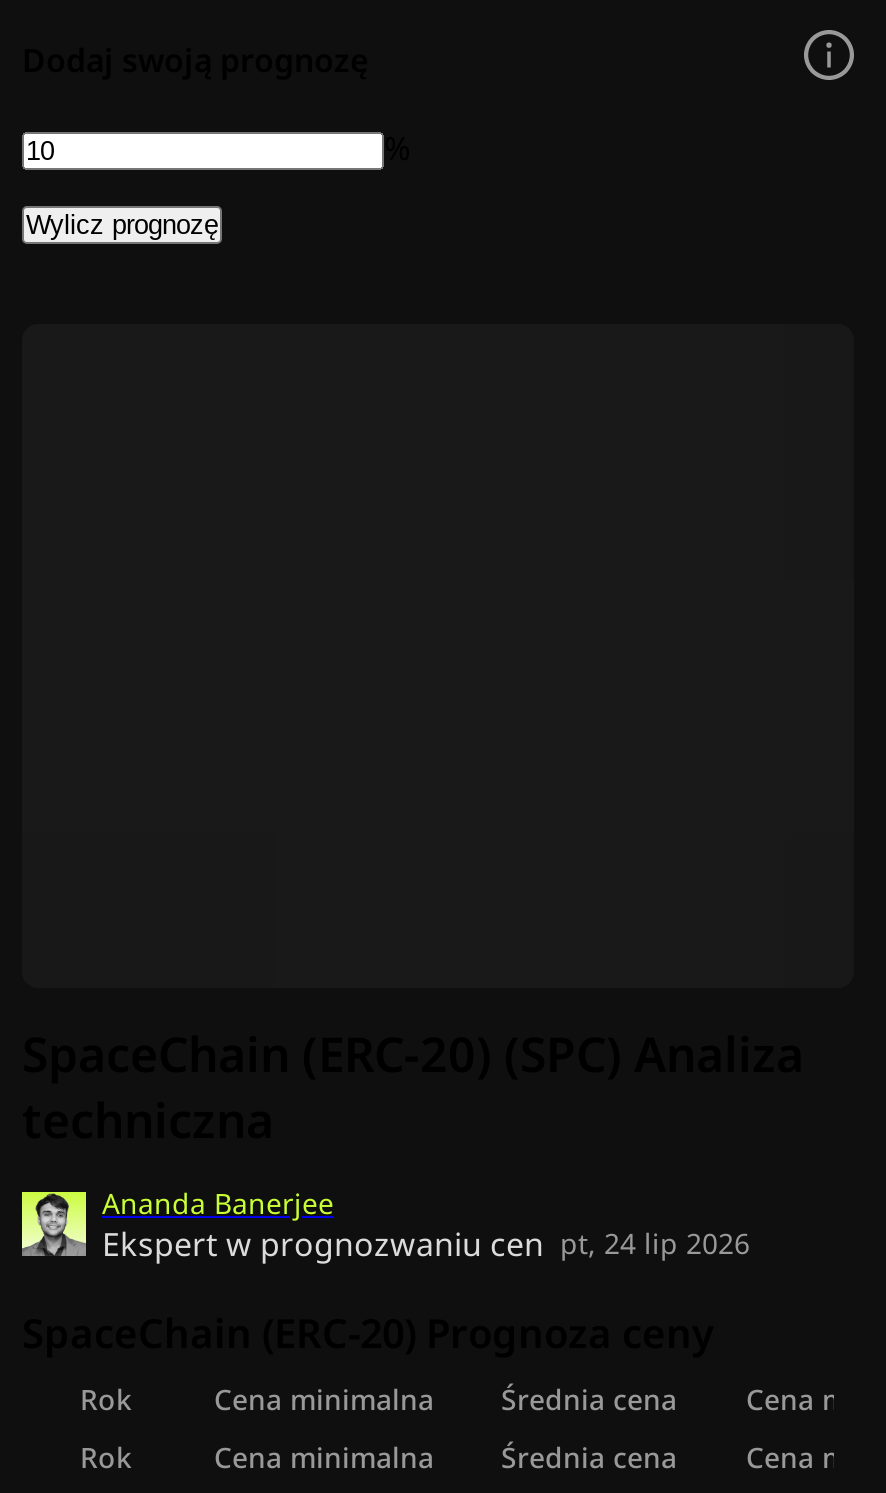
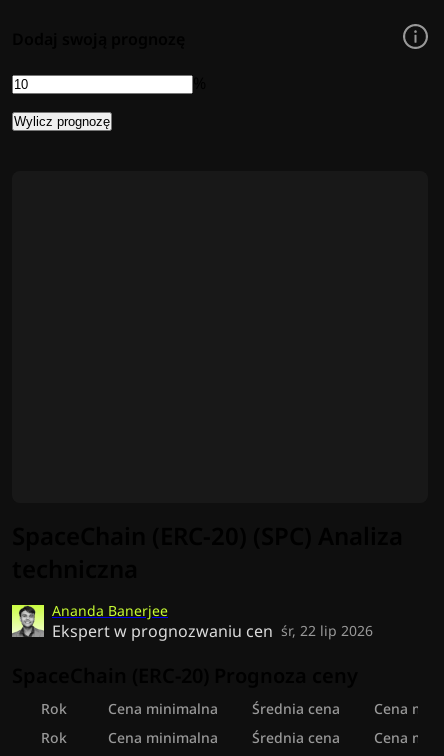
- Ekspert w prognozwaniu cen pt, 24 lip 2026
+ Ekspert w prognozwaniu cen śr, 22 lip 2026
